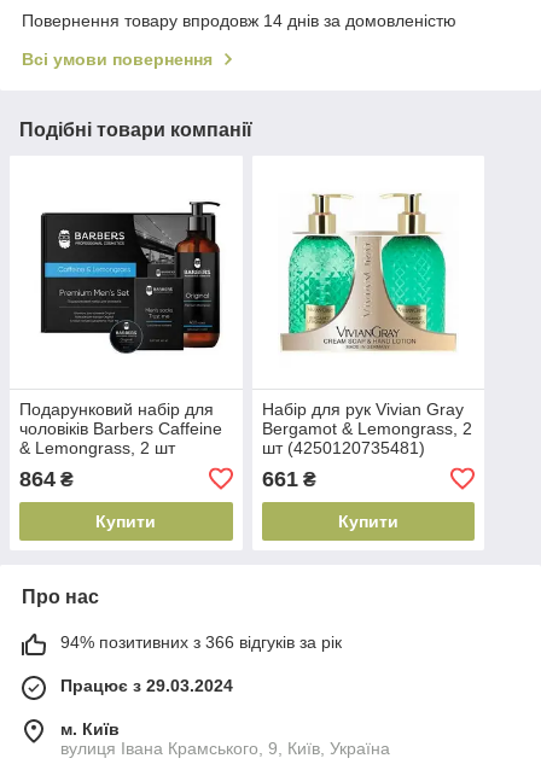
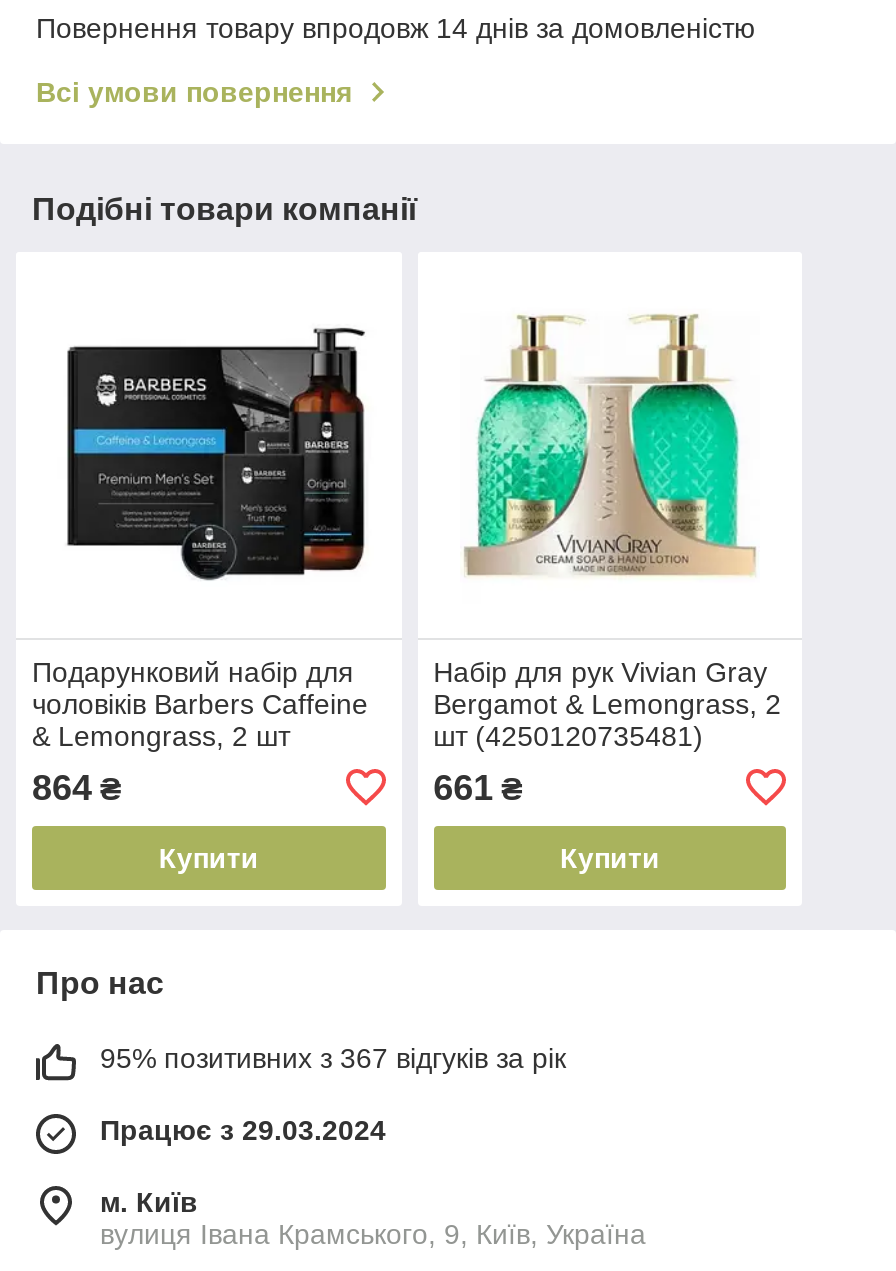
- 94% позитивних з 366 відгуків за рік
+ 95% позитивних з 367 відгуків за рік
